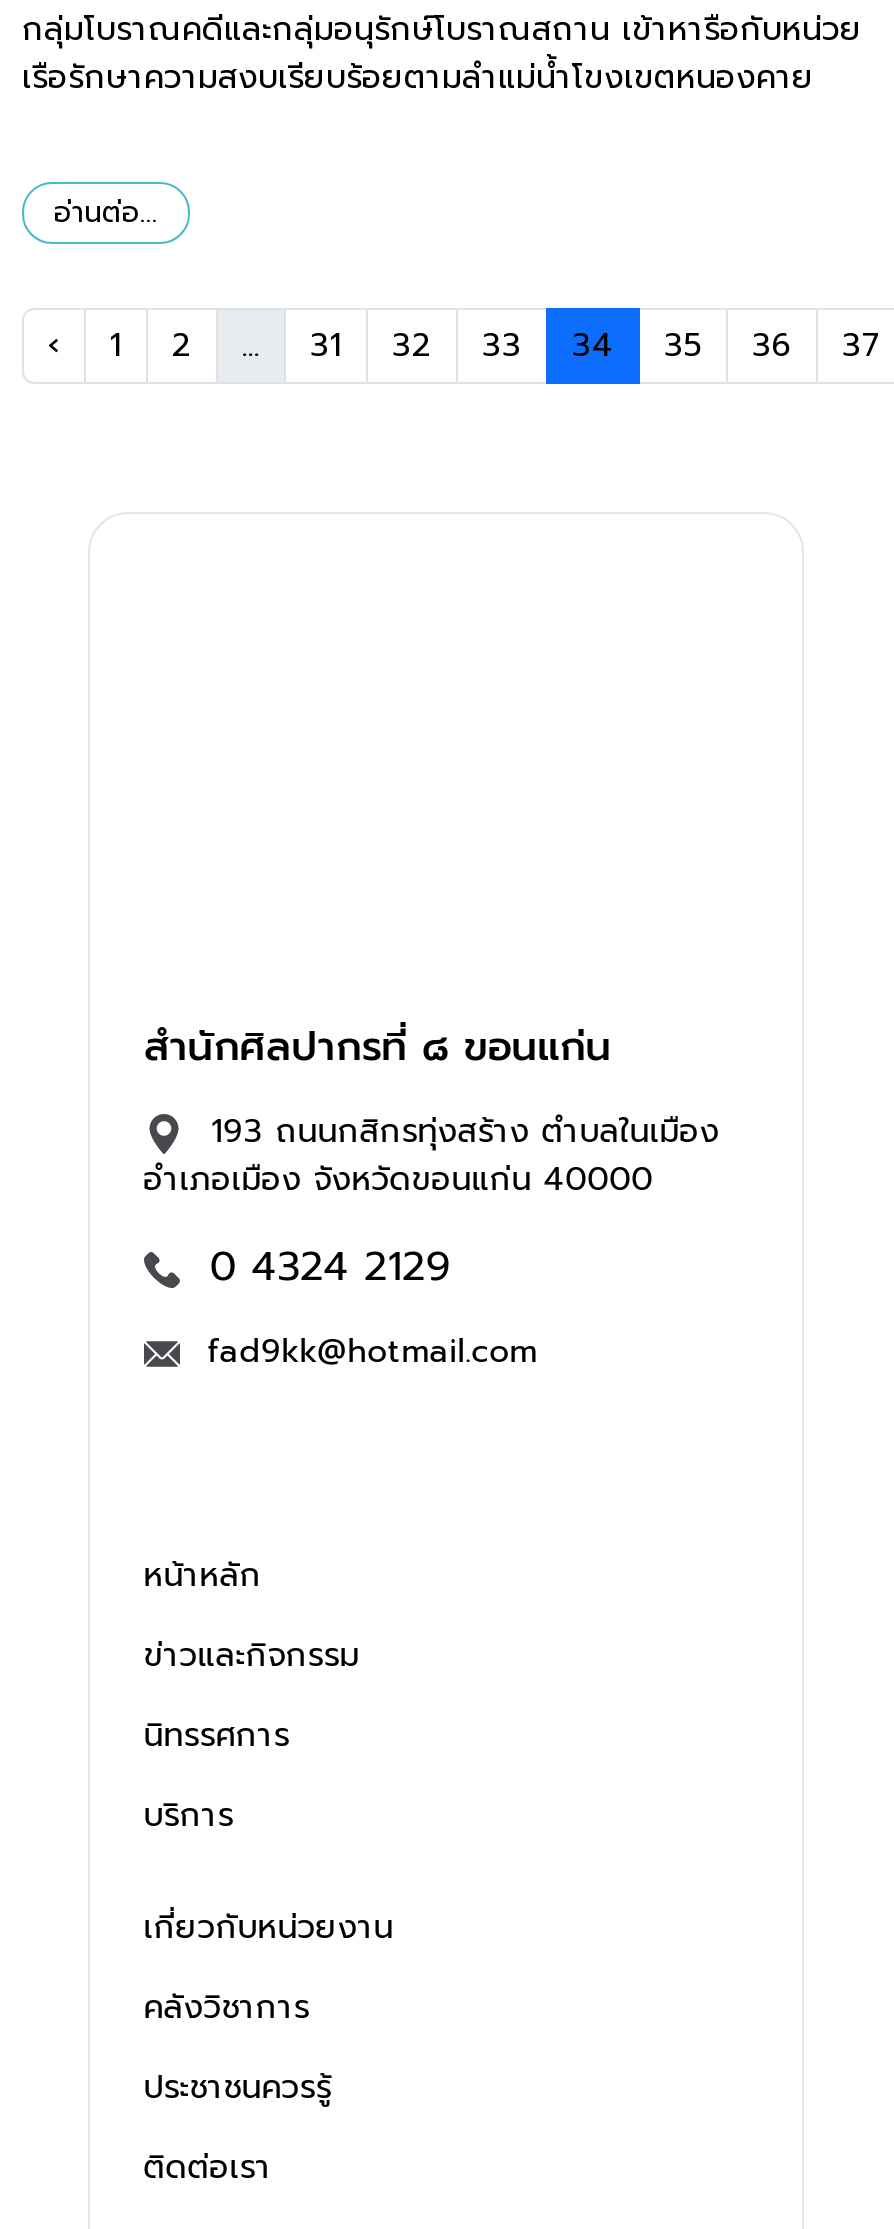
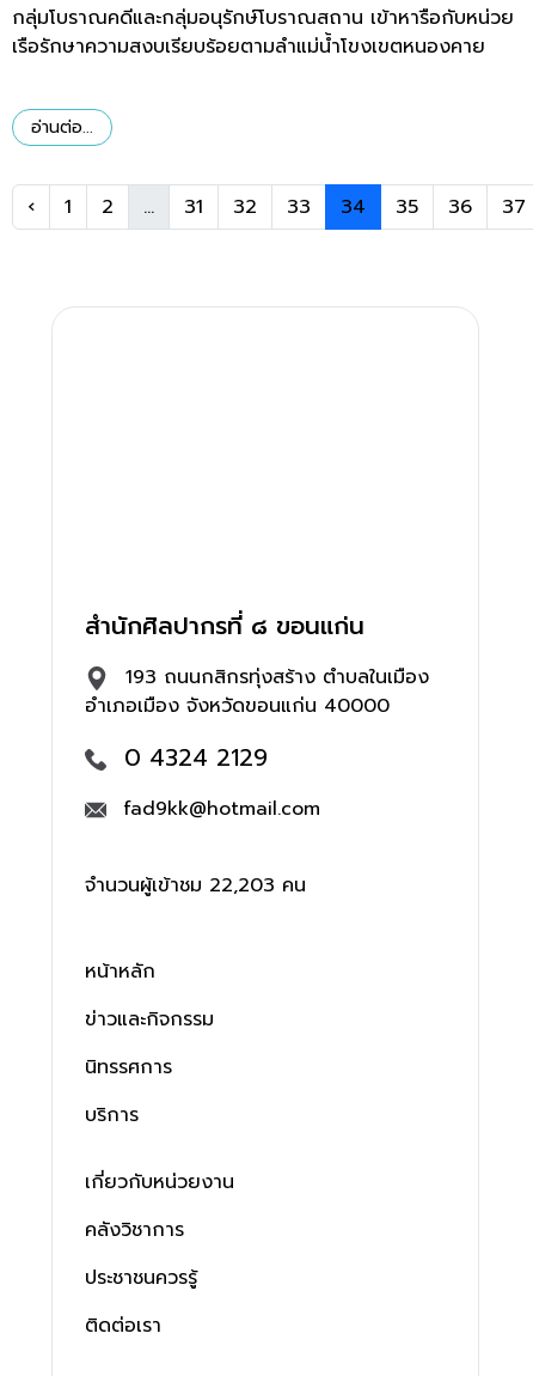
+ จำนวนผู้เข้าชม 22,203 คน
